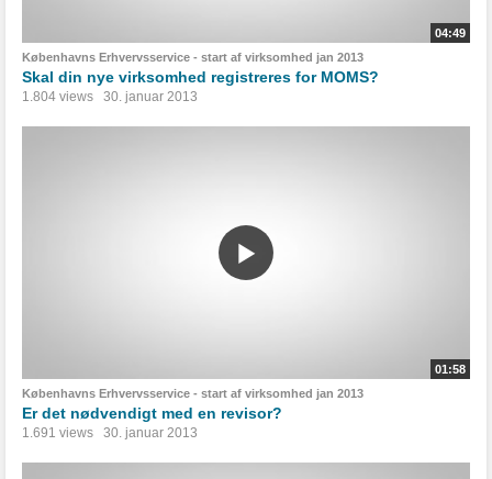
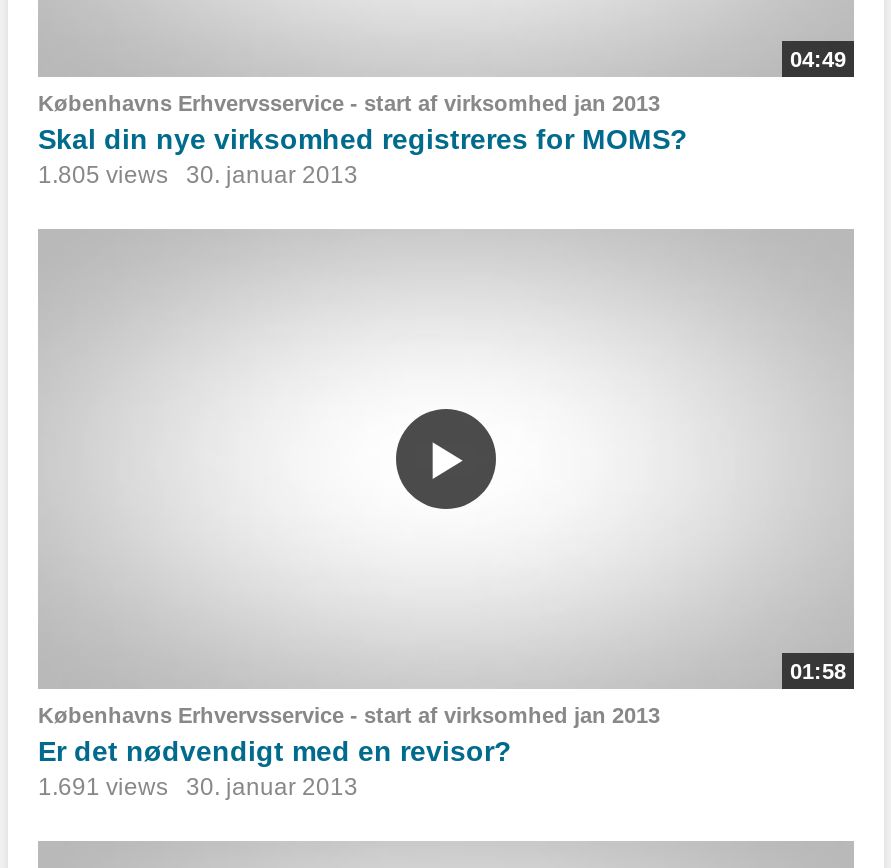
- 1.804 views 30. januar 2013
+ 1.805 views 30. januar 2013
